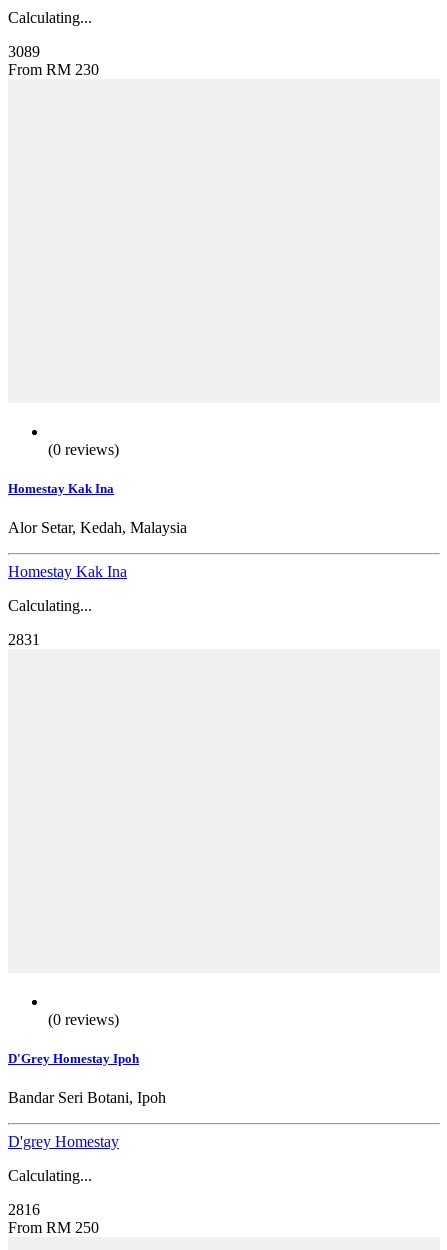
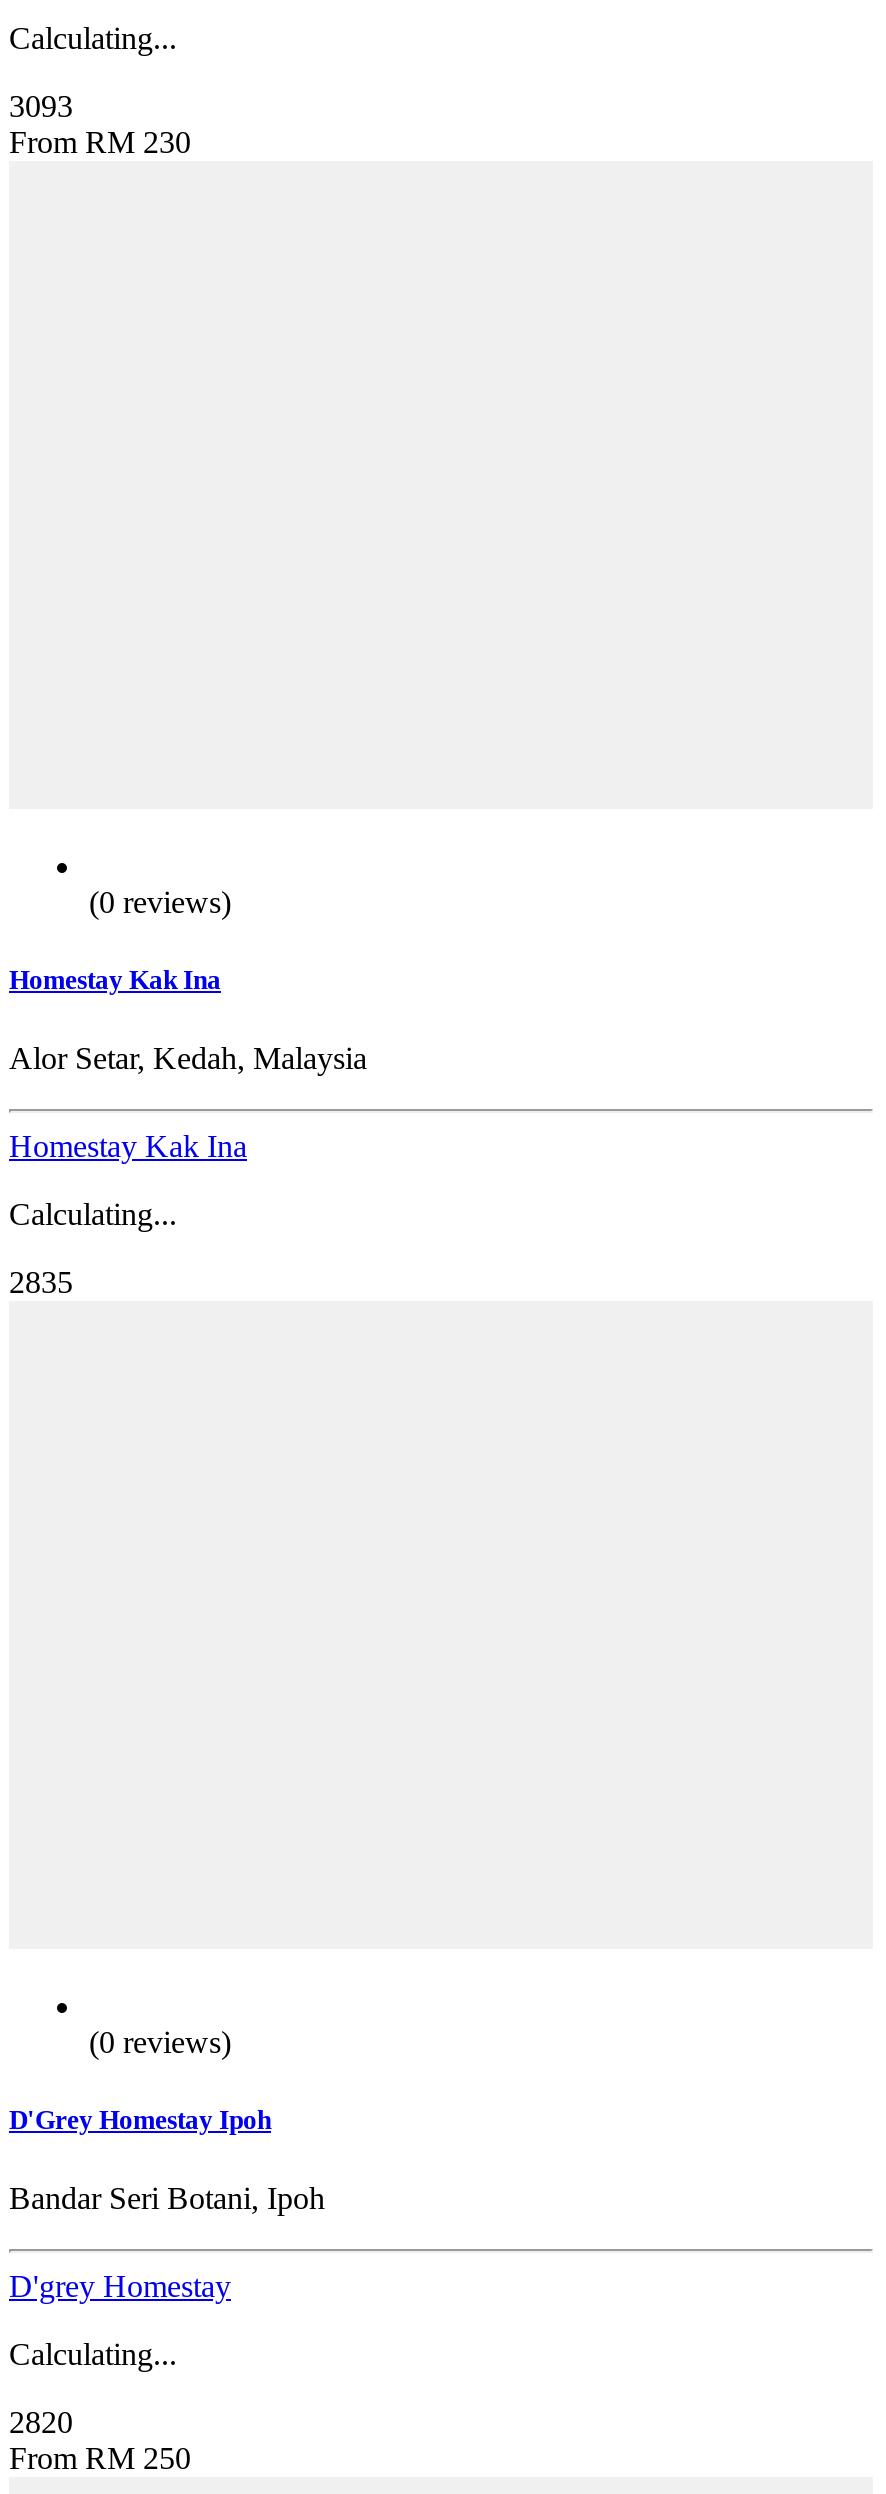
- 3089
+ 3093

- 2831
+ 2835

- 2816
+ 2820
